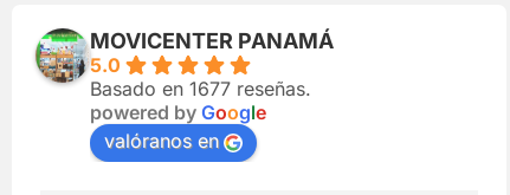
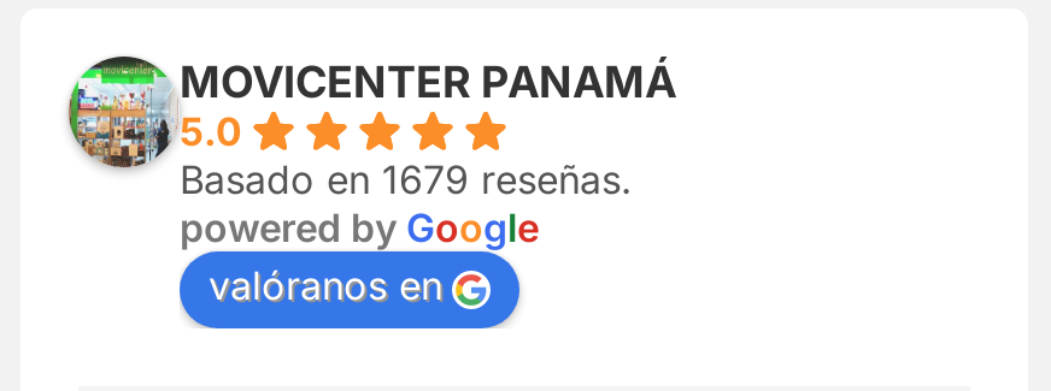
- Basado en 1677 reseñas.
+ Basado en 1679 reseñas.
